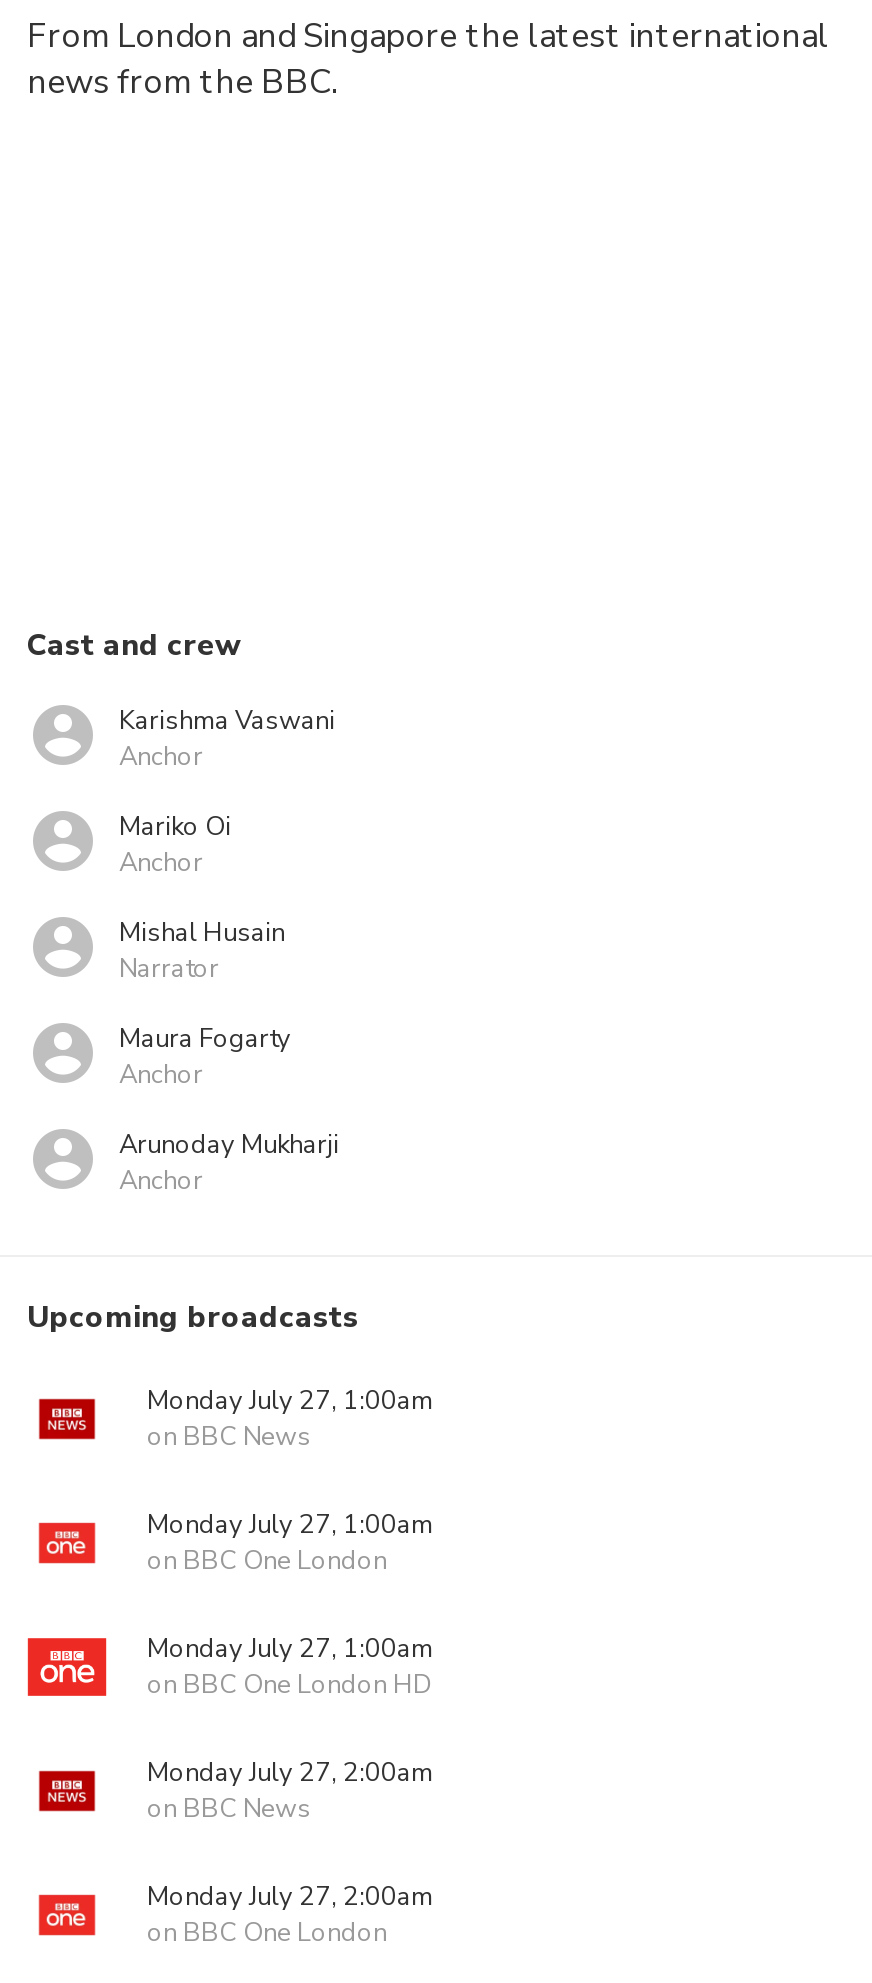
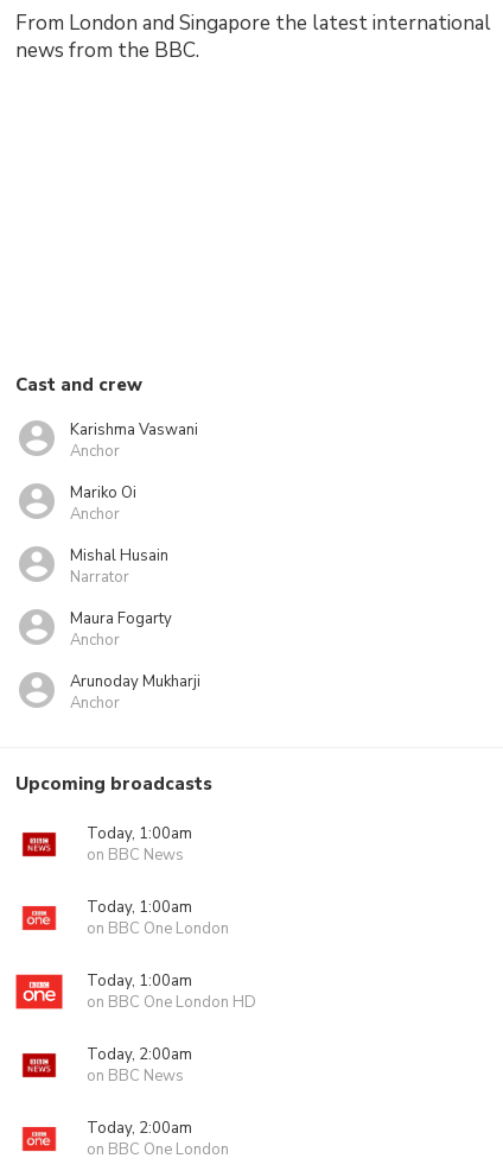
- Monday July 27, 1:00am
+ Today, 1:00am

- Monday July 27, 1:00am
+ Today, 1:00am

- Monday July 27, 1:00am
+ Today, 1:00am

- Monday July 27, 2:00am
+ Today, 2:00am

- Monday July 27, 2:00am
+ Today, 2:00am
